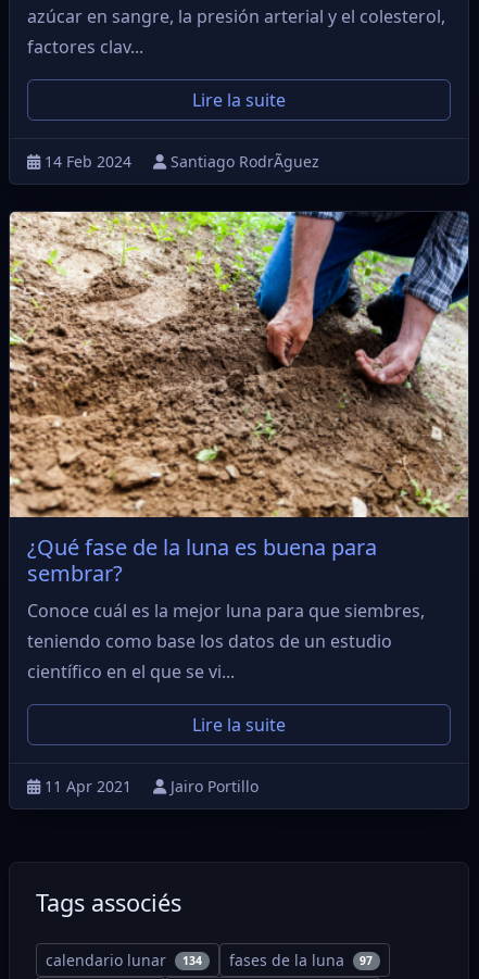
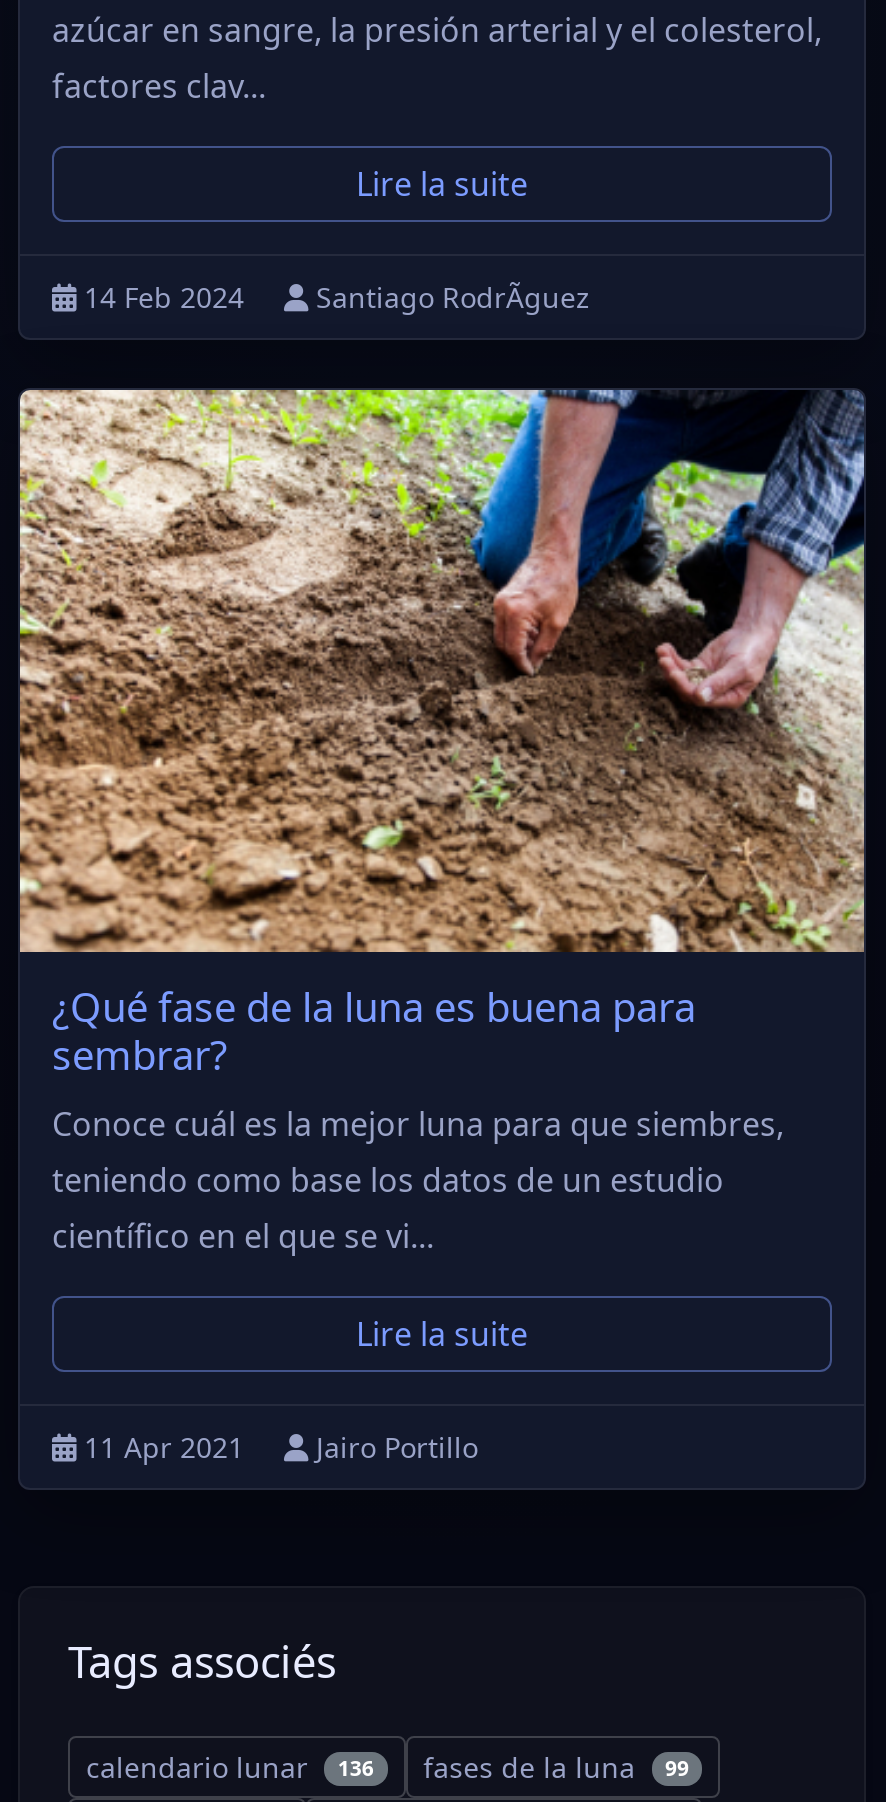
- 134
+ 136

- 97
+ 99
